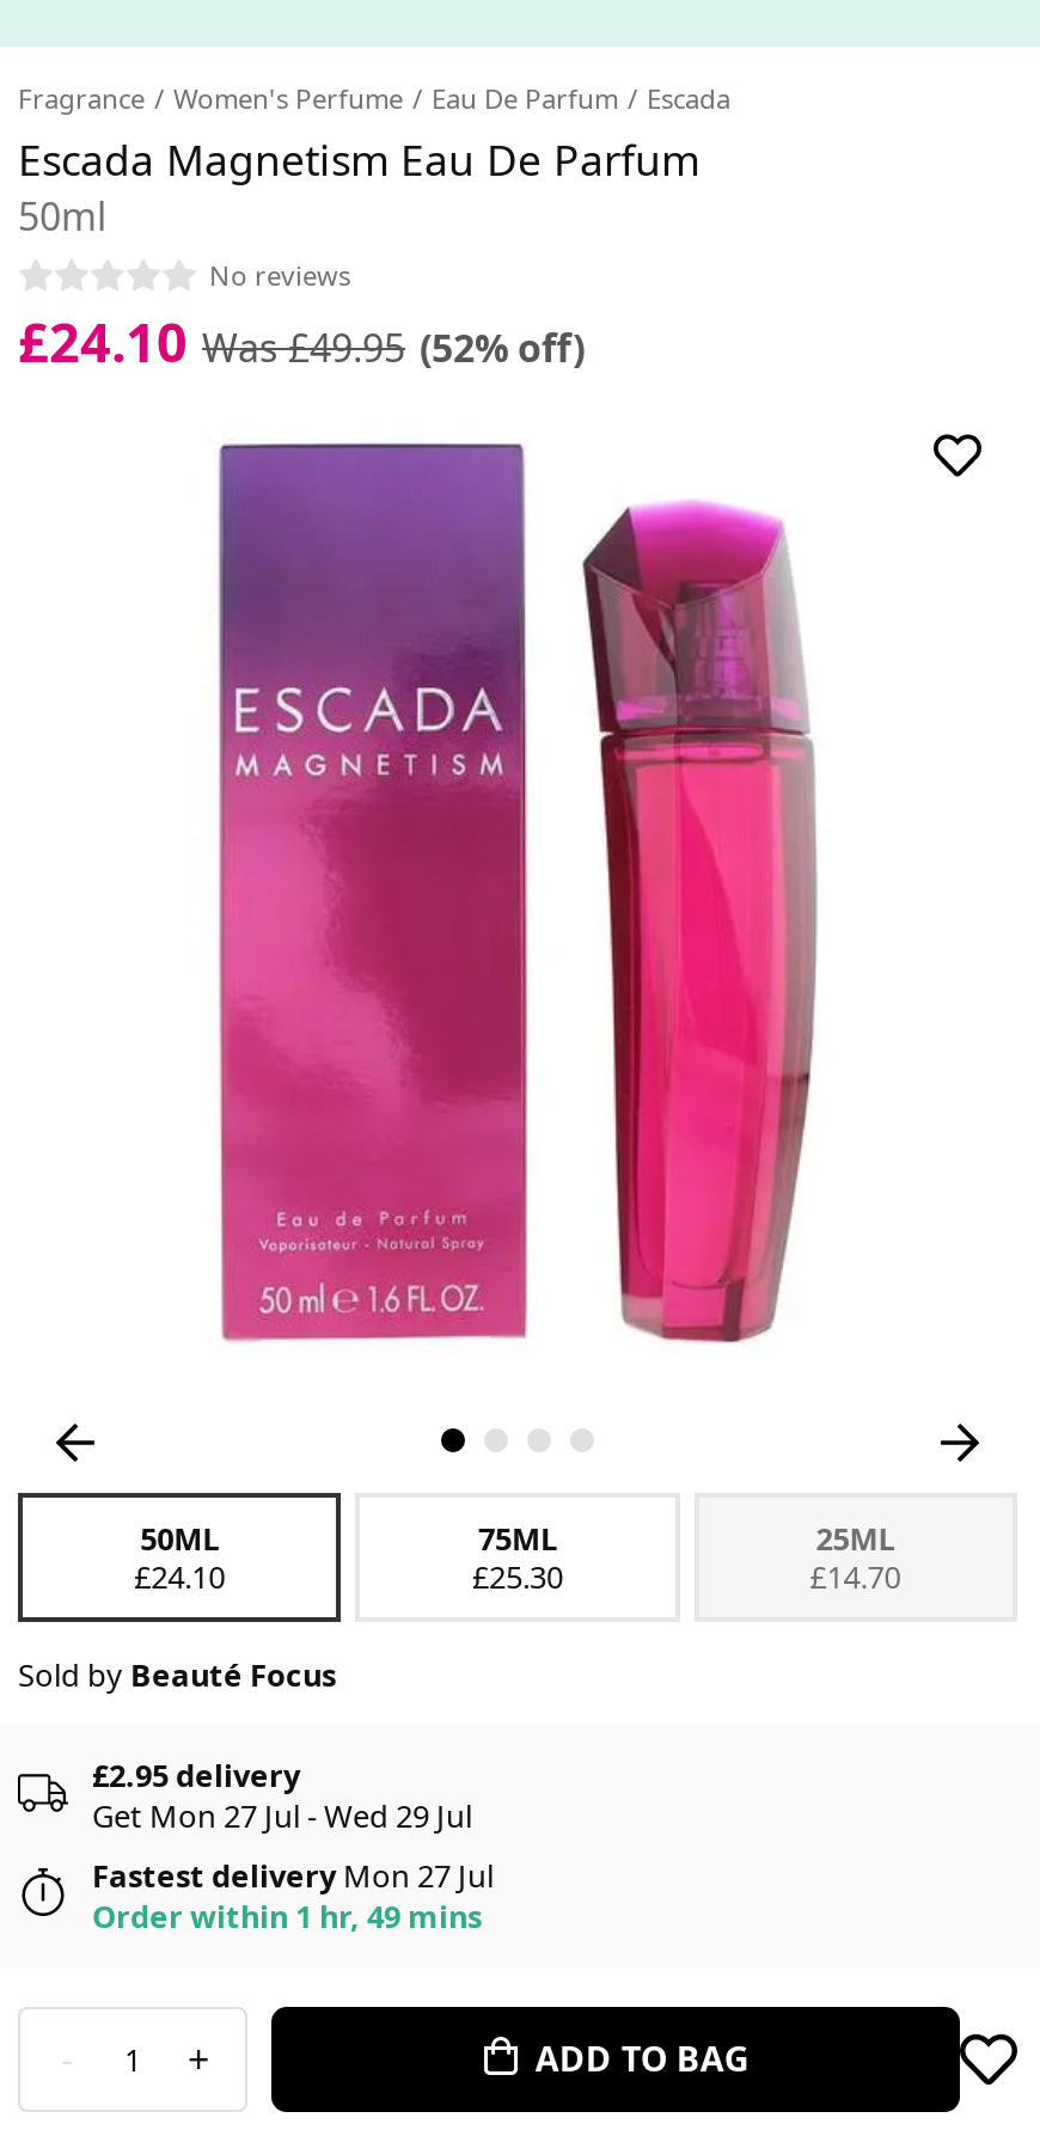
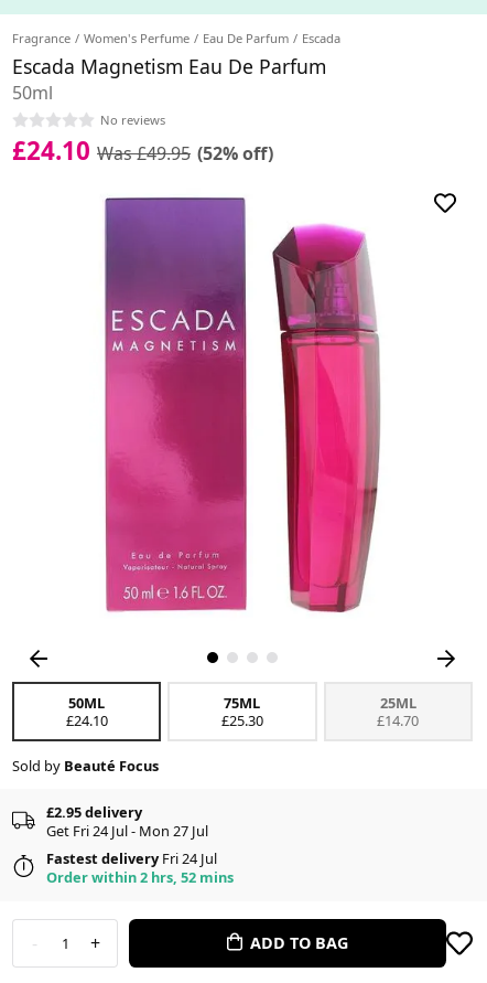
- Get Mon 27 Jul - Wed 29 Jul
+ Get Fri 24 Jul - Mon 27 Jul

- Fastest delivery Mon 27 Jul
+ Fastest delivery Fri 24 Jul

- Order within 1 hr, 49 mins
+ Order within 2 hrs, 52 mins
